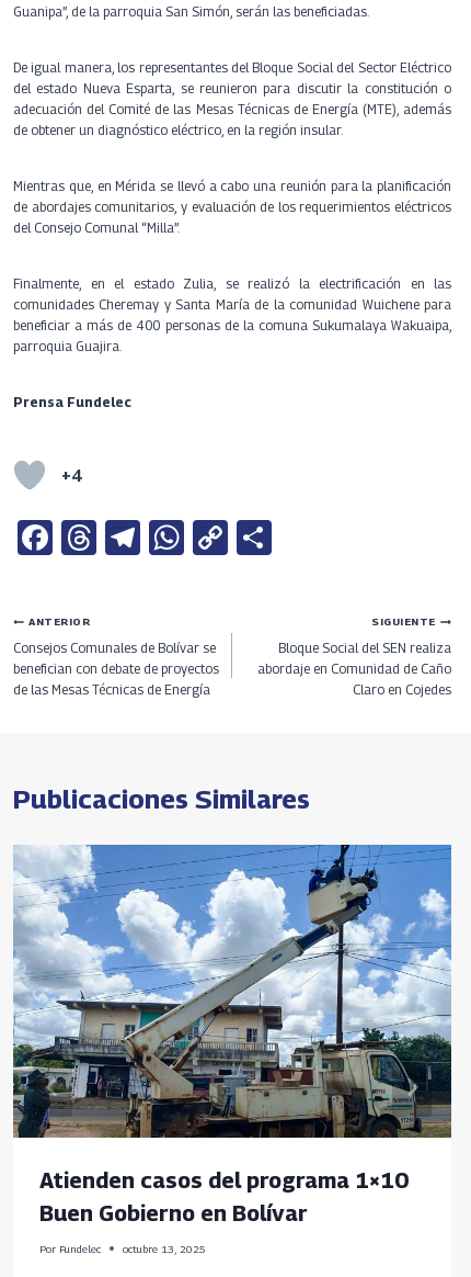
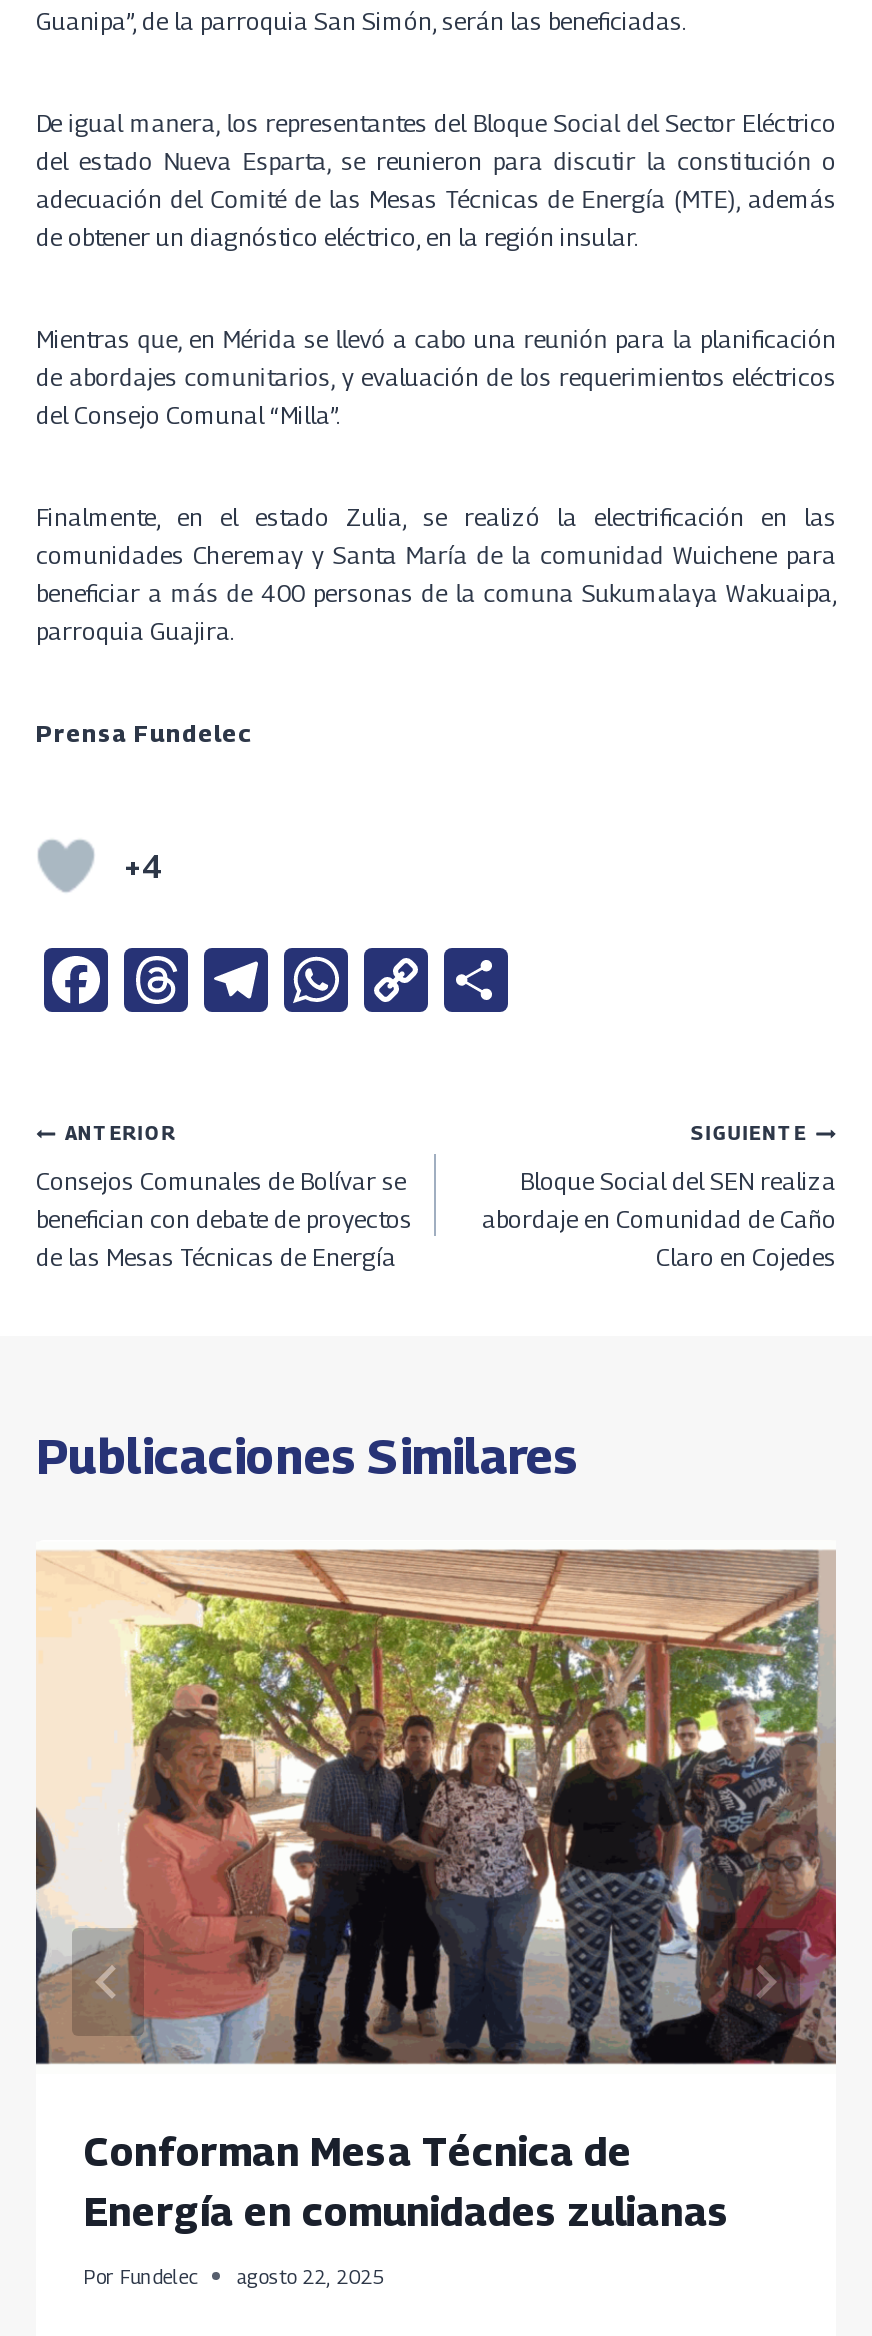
- [image]
- Atienden casos del programa 1×10
- Buen Gobierno en Bolívar
+ [image]
+ Conforman Mesa Técnica de
+ Energía en comunidades zulianas

- Por Fundelec octubre 13, 2025
+ Por Fundelec agosto 22, 2025
